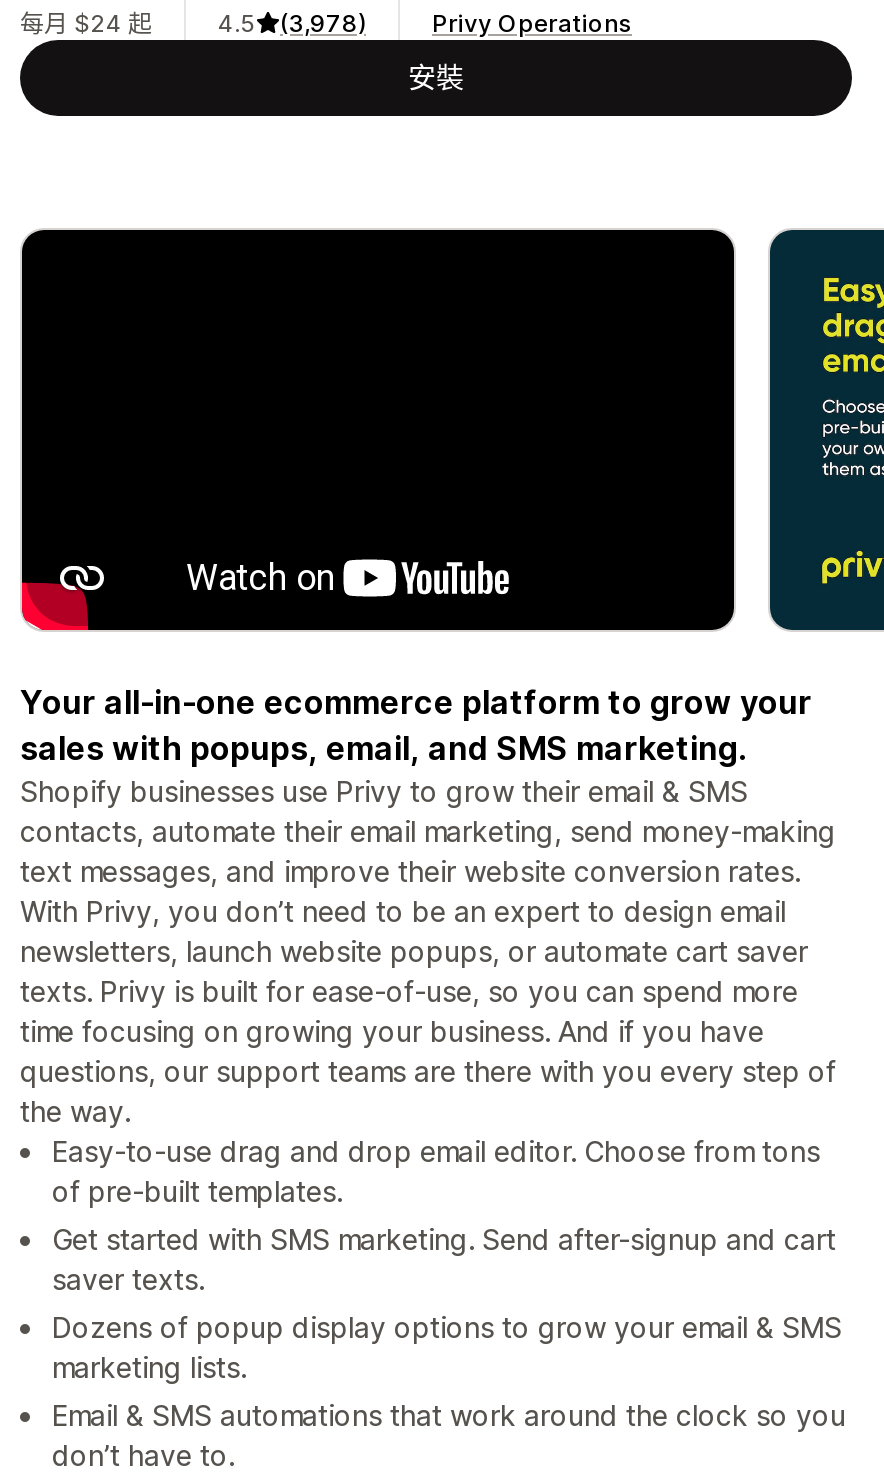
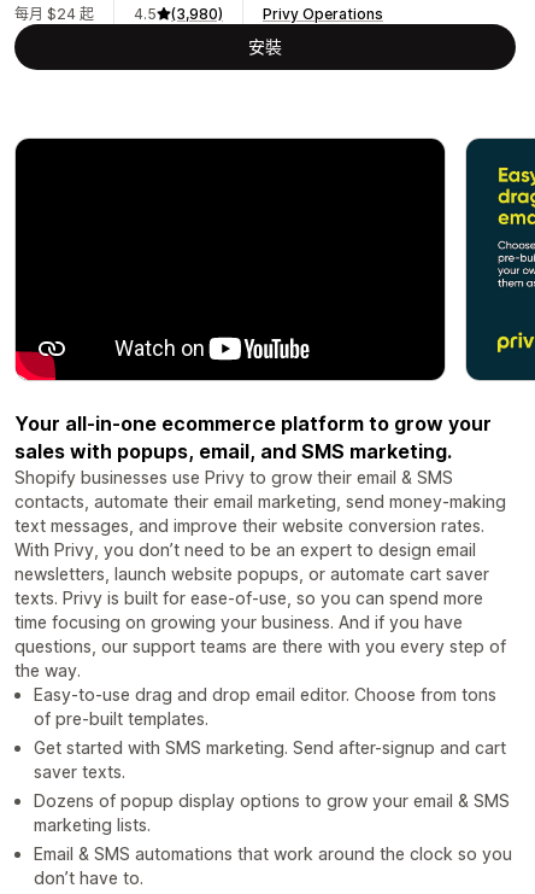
- 4.5 (3,978)
+ 4.5 (3,980)
